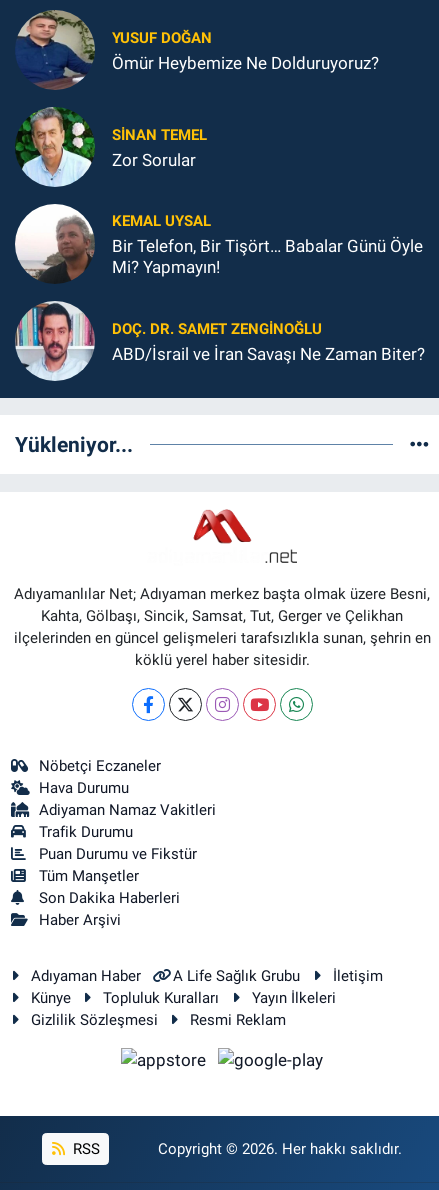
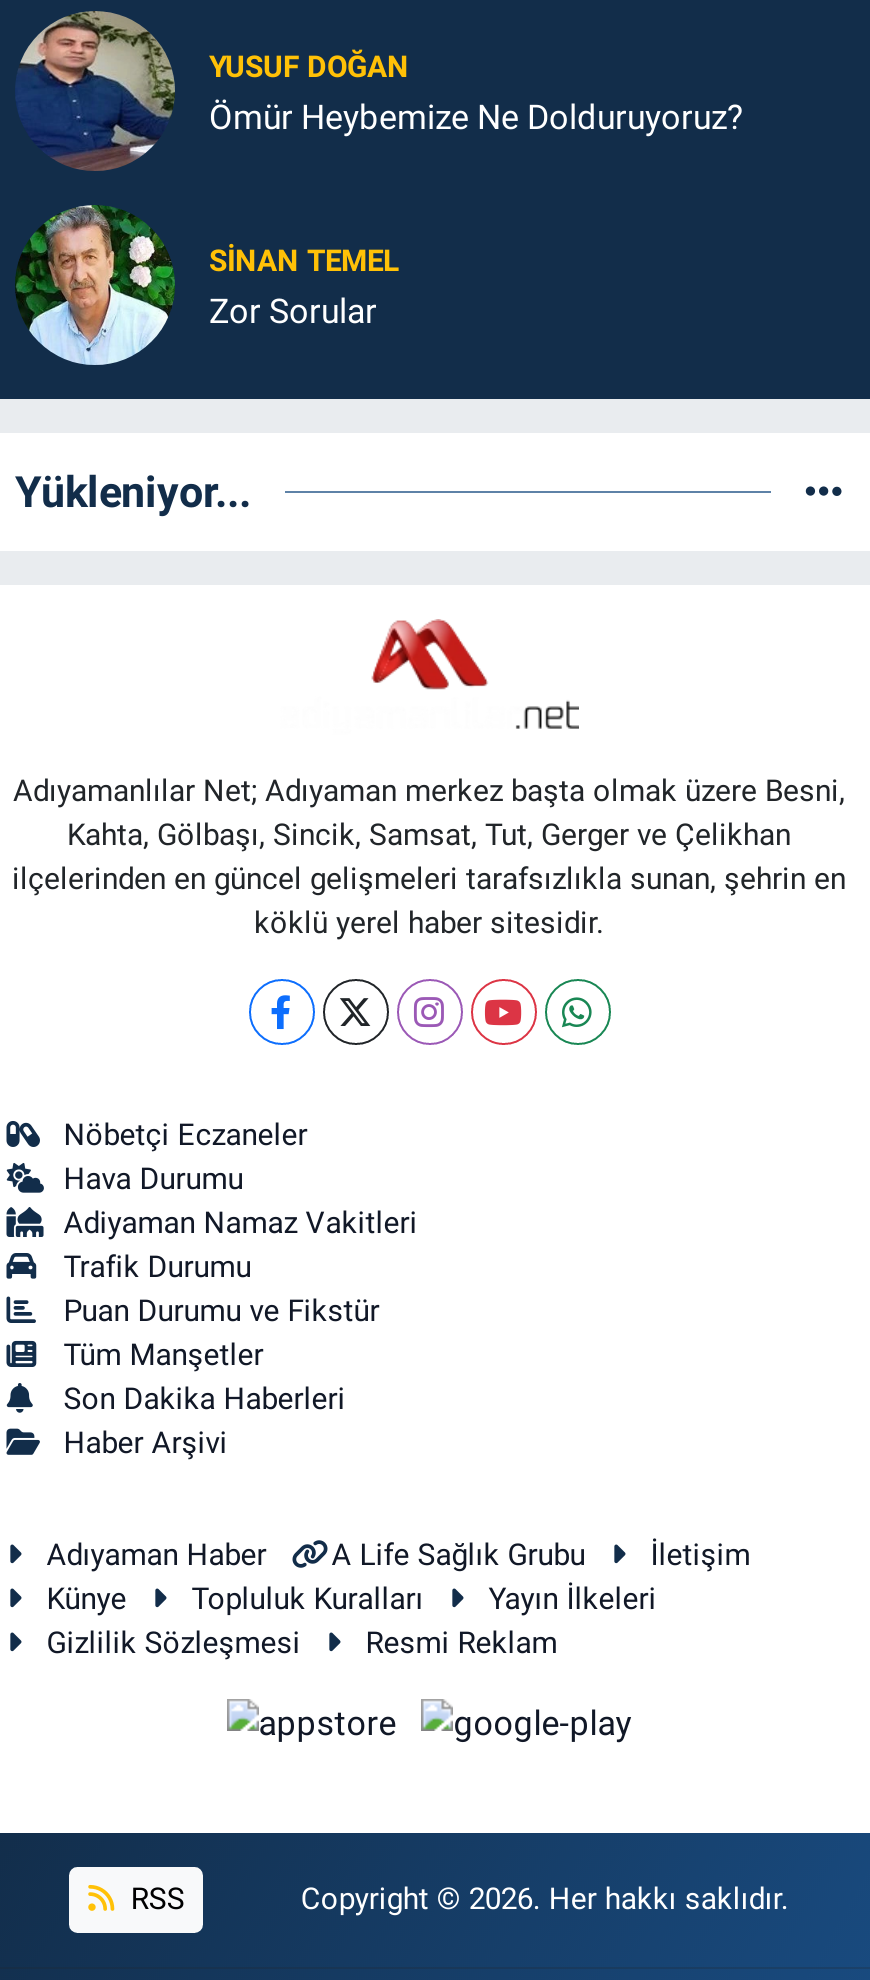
- [image]
- KEMAL UYSAL
- Bir Telefon, Bir Tişört… Babalar Günü Öyle
- Mi? Yapmayın!
- DOÇ. DR. SAMET ZENGİNOĞLU
- ABD/İsrail ve İran Savaşı Ne Zaman Biter?

- [image]
